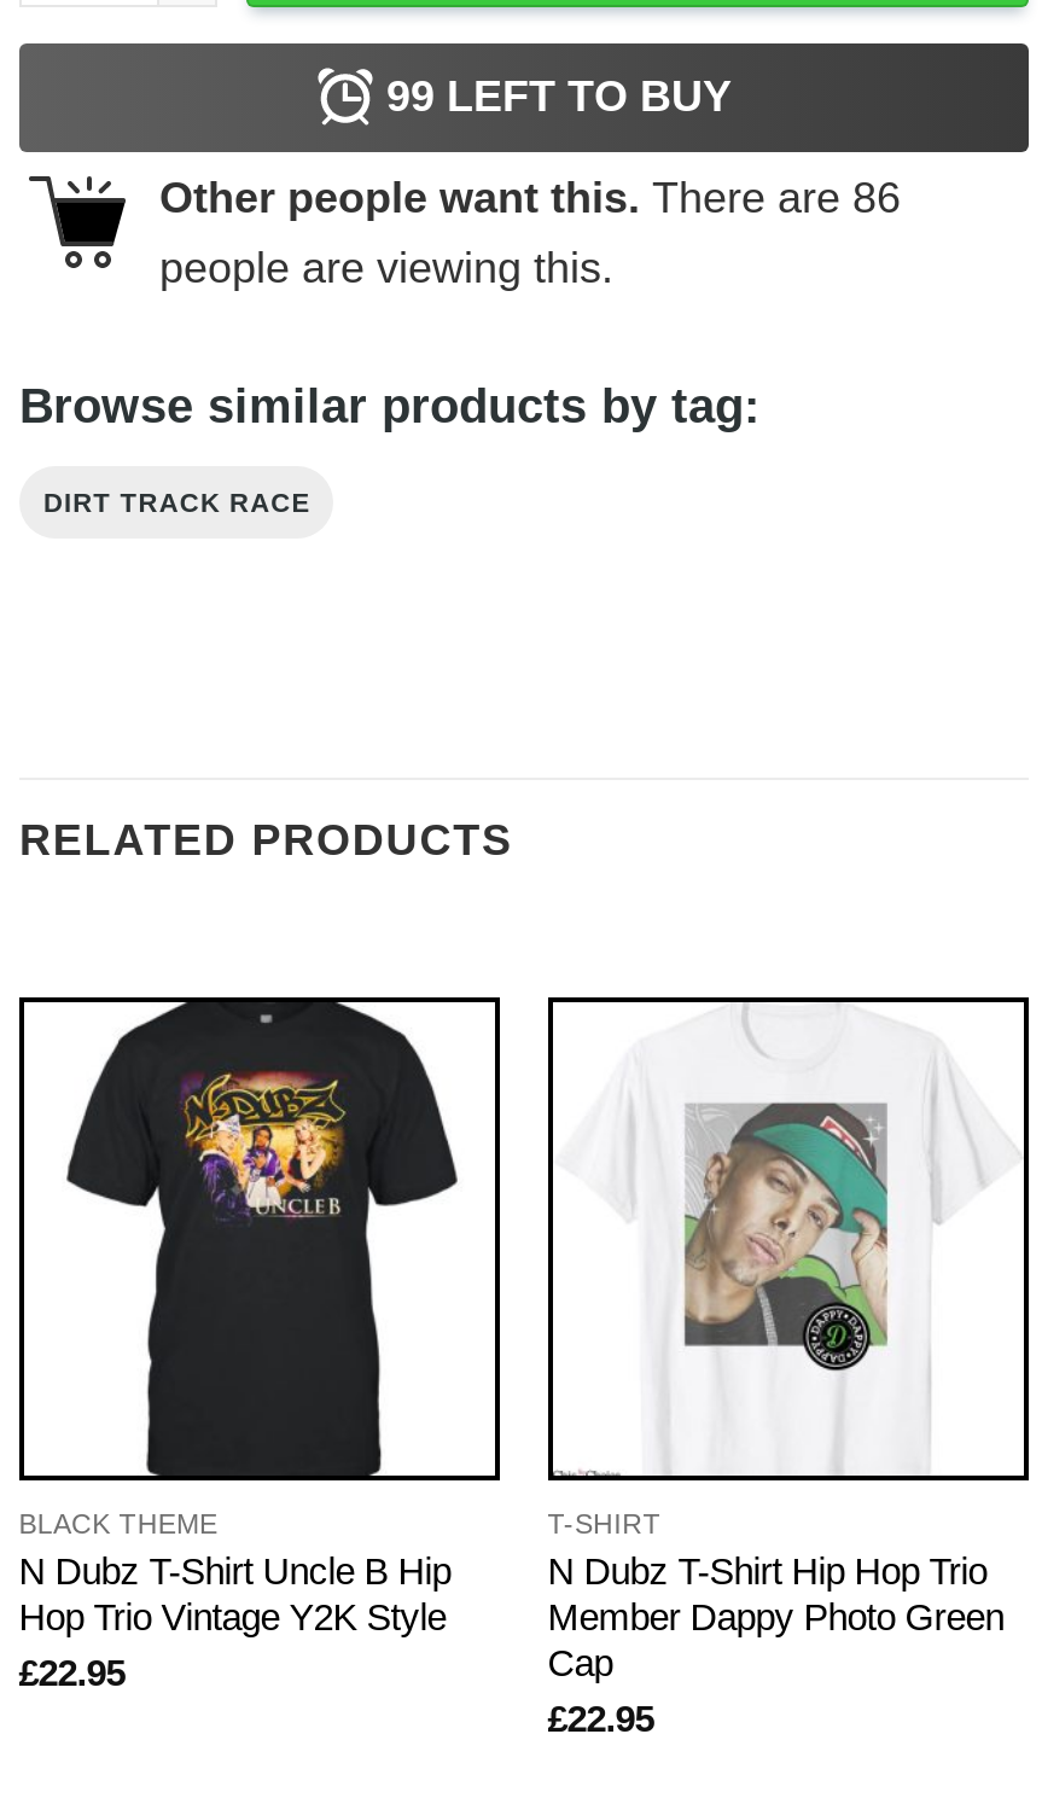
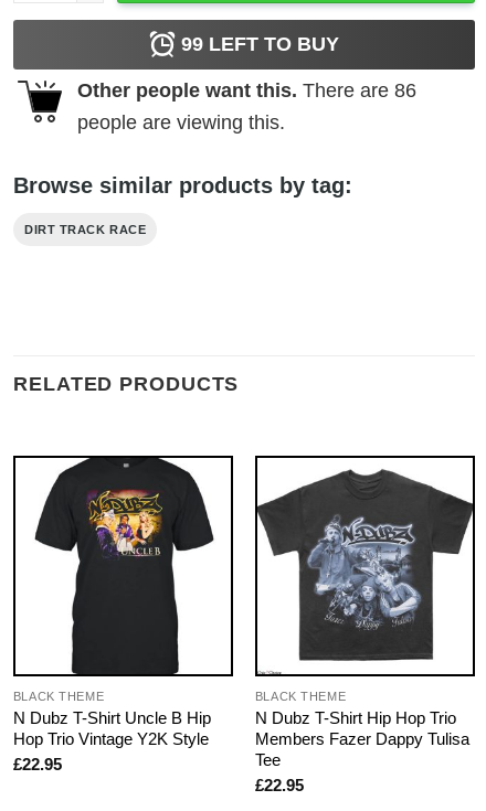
- [image]
- T-SHIRT
+ [image]
+ BLACK THEME

- Member Dappy Photo Green
- Cap
+ Members Fazer Dappy Tulisa
+ Tee
